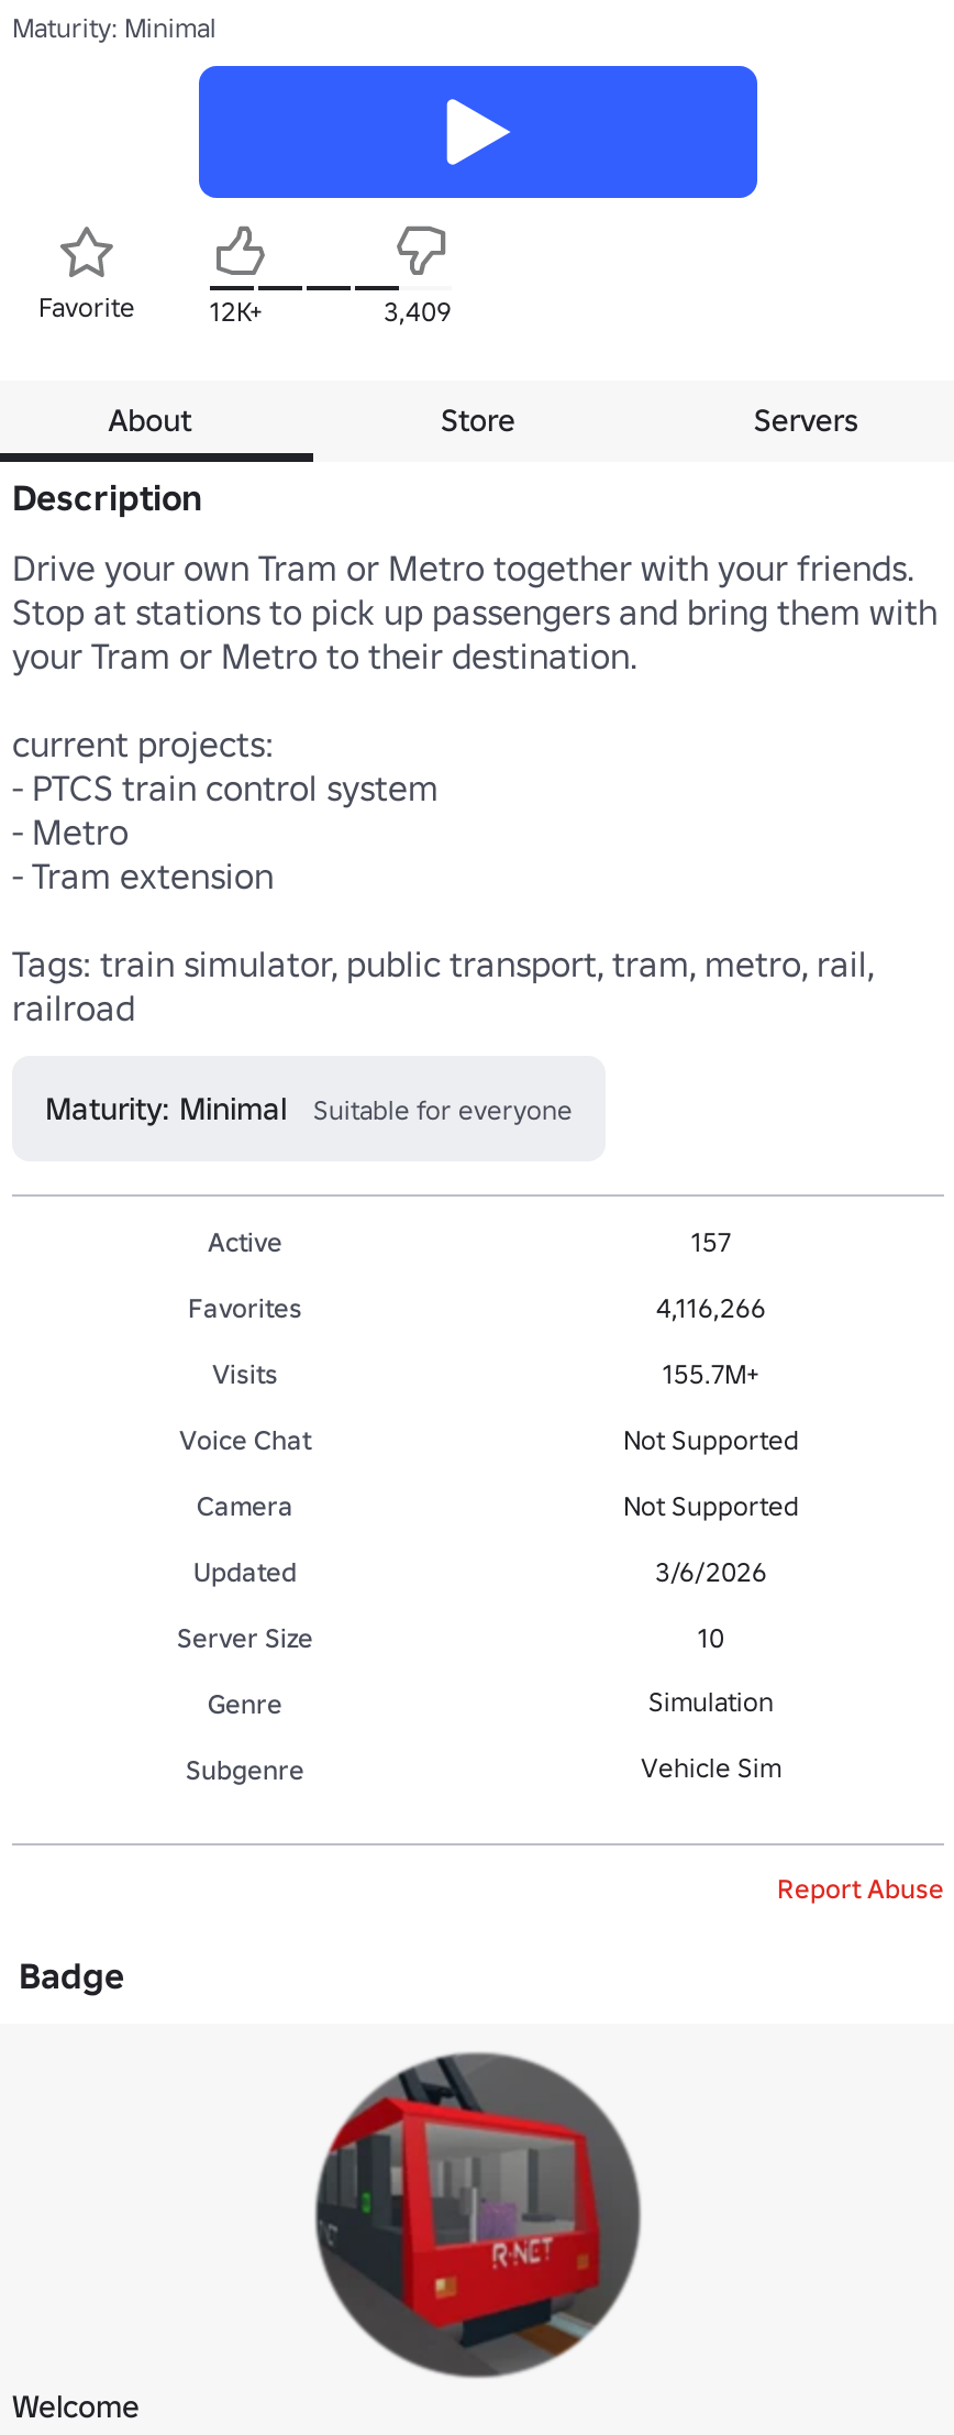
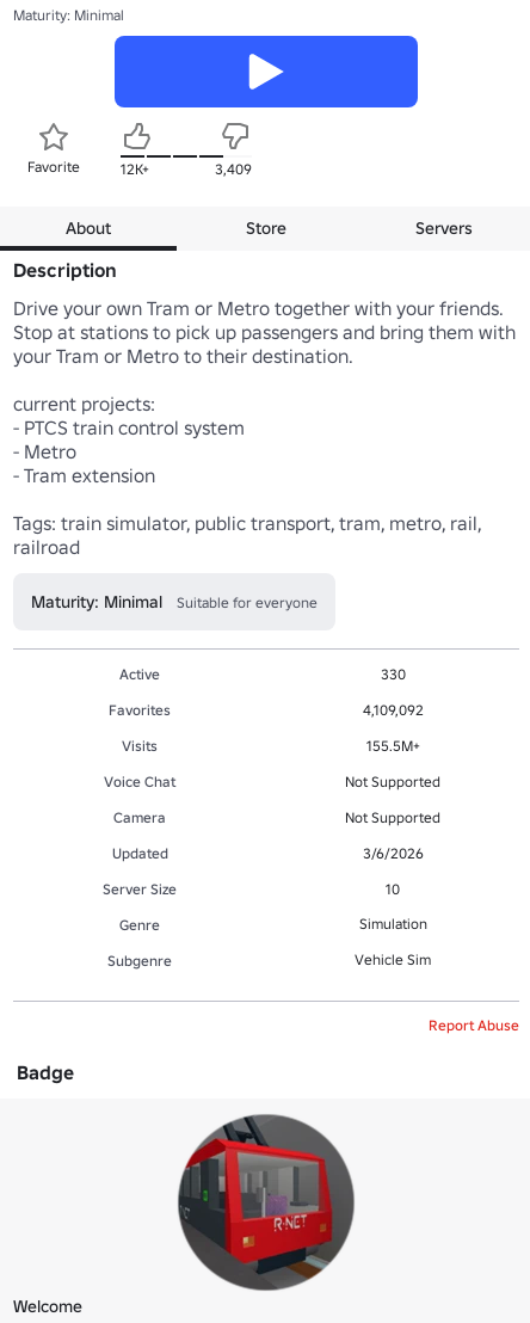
- 157
+ 330

- 4,116,266
+ 4,109,092

- 155.7M+
+ 155.5M+
